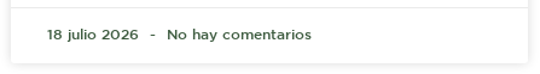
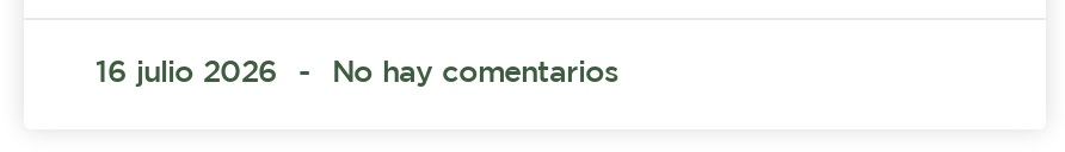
- 18 julio 2026 No hay comentarios
+ 16 julio 2026 No hay comentarios
